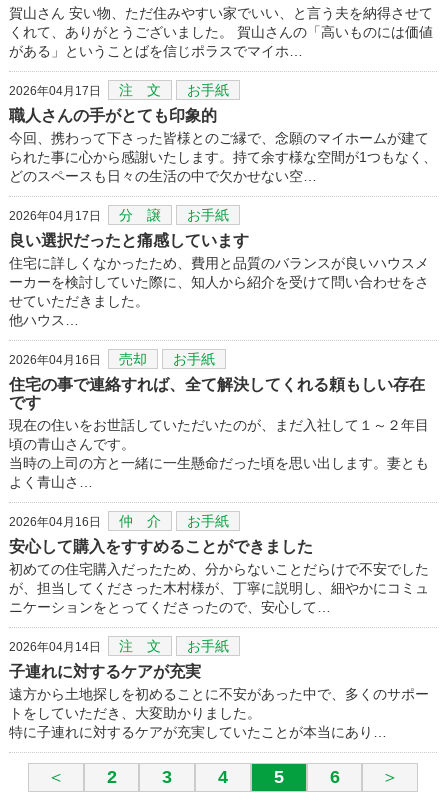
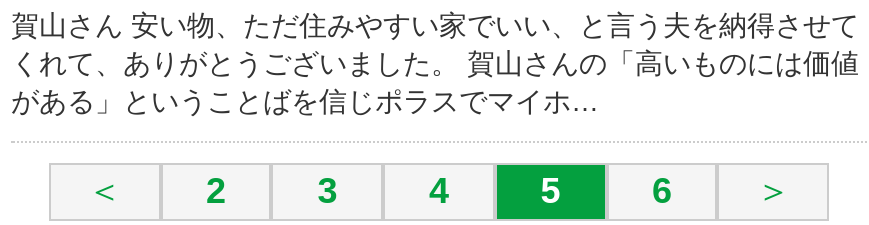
- 2026年04月17日
- 注 文
- お手紙
- 職人さんの手がとても印象的
- 今回、携わって下さった皆様とのご縁で、念願のマイホームが建て
- られた事に心から感謝いたします。持て余す様な空間が1つもなく、
- どのスペースも日々の生活の中で欠かせない空…
- 2026年04月17日
- 分 譲
- お手紙
- 良い選択だったと痛感しています
- 住宅に詳しくなかったため、費用と品質のバランスが良いハウスメ
- ーカーを検討していた際に、知人から紹介を受けて問い合わせをさ
- せていただきました。
- 他ハウス…
- 2026年04月16日
- 売却
- お手紙
- 住宅の事で連絡すれば、全て解決してくれる頼もしい存在
- です
- 現在の住いをお世話していただいたのが、まだ入社して１～２年目
- 頃の青山さんです。
- 当時の上司の方と一緒に一生懸命だった頃を思い出します。妻とも
- よく青山さ…
- 2026年04月16日
- 仲 介
- お手紙
- 安心して購入をすすめることができました
- 初めての住宅購入だったため、分からないことだらけで不安でした
- が、担当してくださった木村様が、丁寧に説明し、細やかにコミュ
- ニケーションをとってくださったので、安心して…
- 2026年04月14日
- 注 文
- お手紙
- 子連れに対するケアが充実
- 遠方から土地探しを初めることに不安があった中で、多くのサポー
- トをしていただき、大変助かりました。
- 特に子連れに対するケアが充実していたことが本当にあり…
